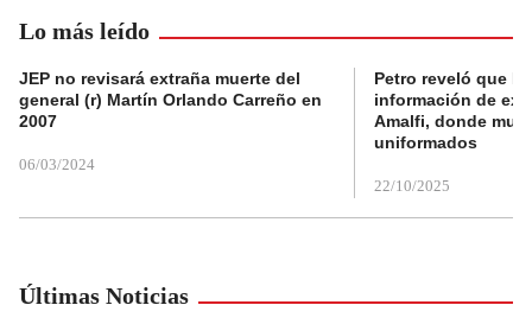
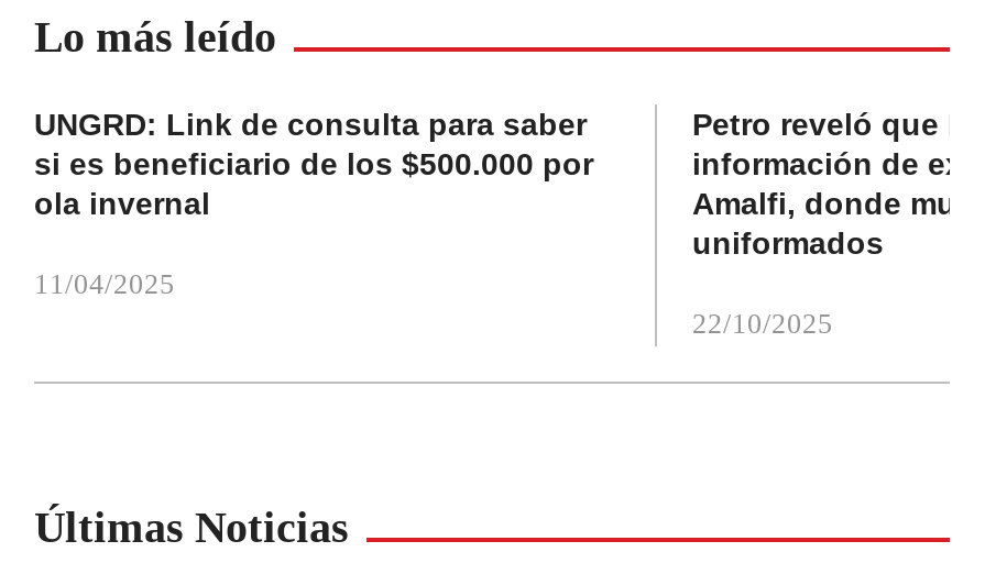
- JEP no revisará extraña muerte del
- general (r) Martín Orlando Carreño en
- 2007
+ UNGRD: Link de consulta para saber
+ si es beneficiario de los $500.000 por
+ ola invernal

- 06/03/2024
+ 11/04/2025
